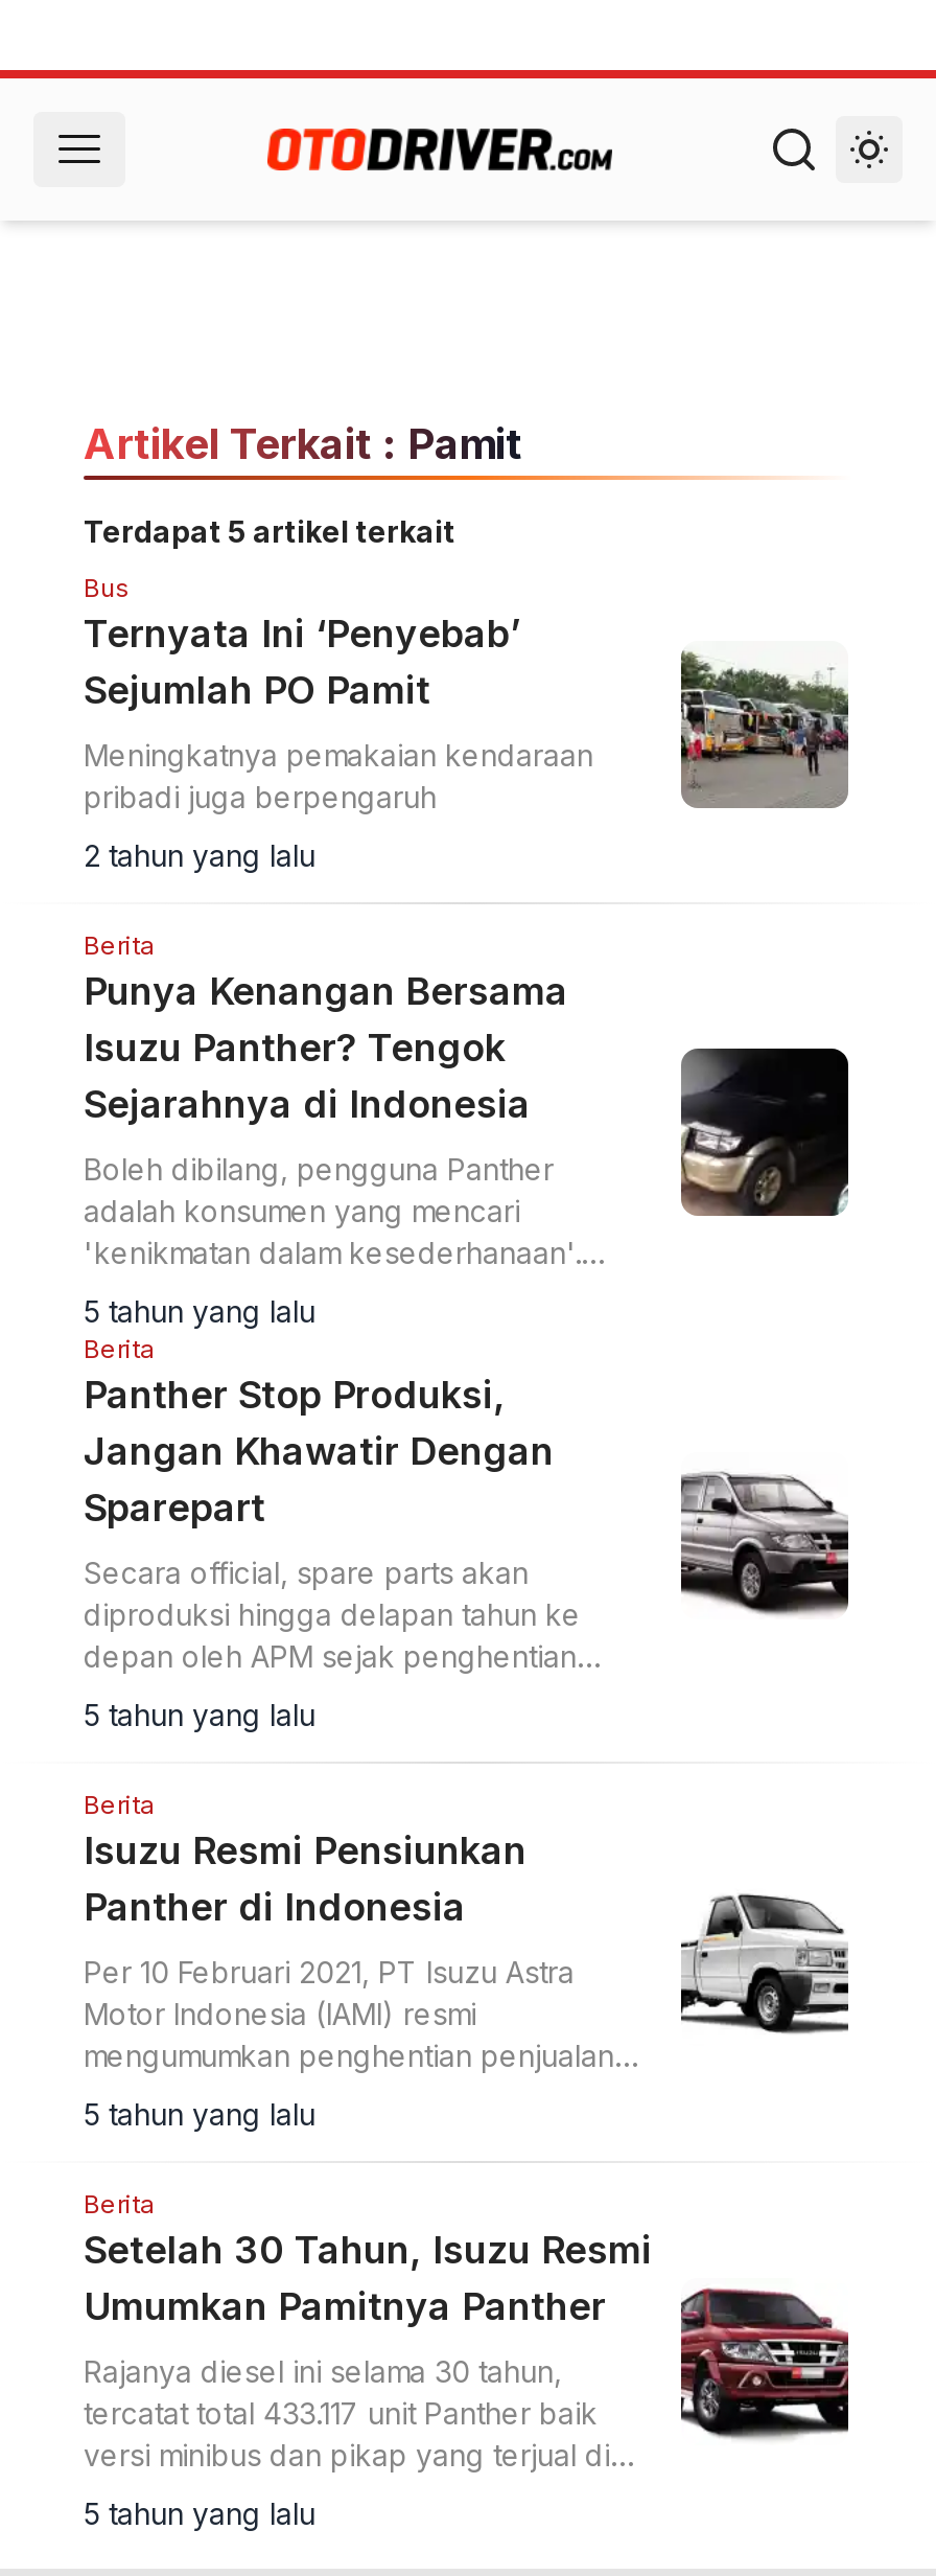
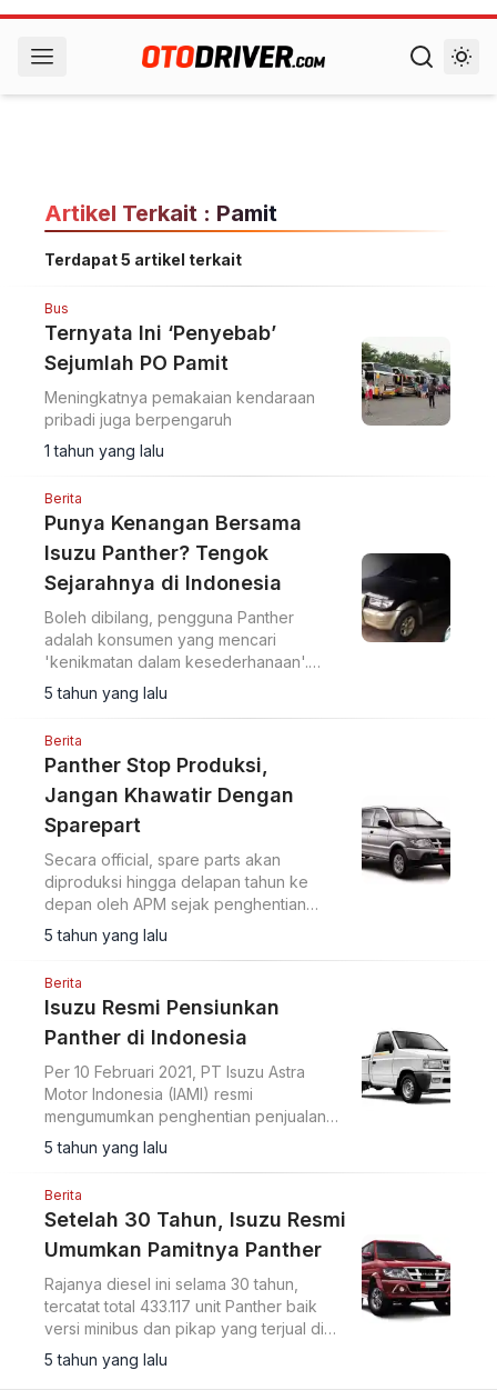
- 2 tahun yang lalu
+ 1 tahun yang lalu
